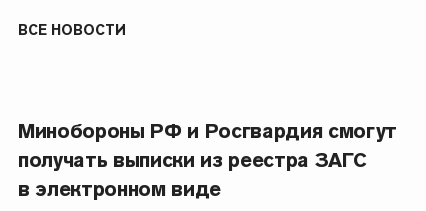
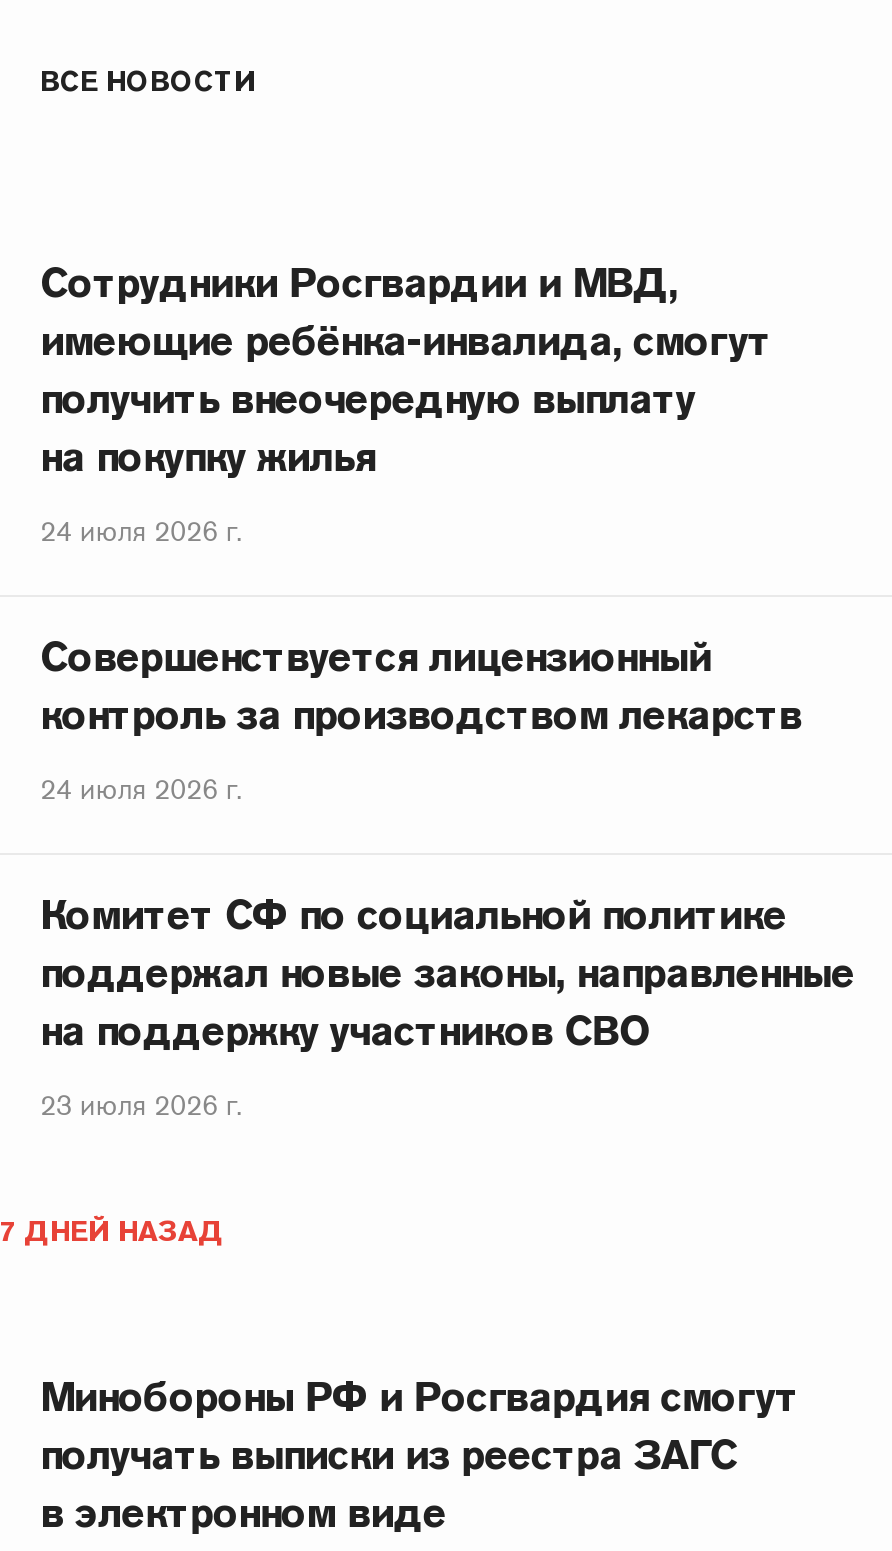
+ Сотрудники Росгвардии и МВД,
+ имеющие ребёнка-инвалида, смогут
+ получить внеочередную выплату
+ на покупку жилья
+ 24 июля 2026 г.
+ Совершенствуется лицензионный
+ контроль за производством лекарств
+ 24 июля 2026 г.
+ Комитет СФ по социальной политике
+ поддержал новые законы, направленные
+ на поддержку участников СВО
+ 23 июля 2026 г.
+ 7 ДНЕЙ НАЗАД
